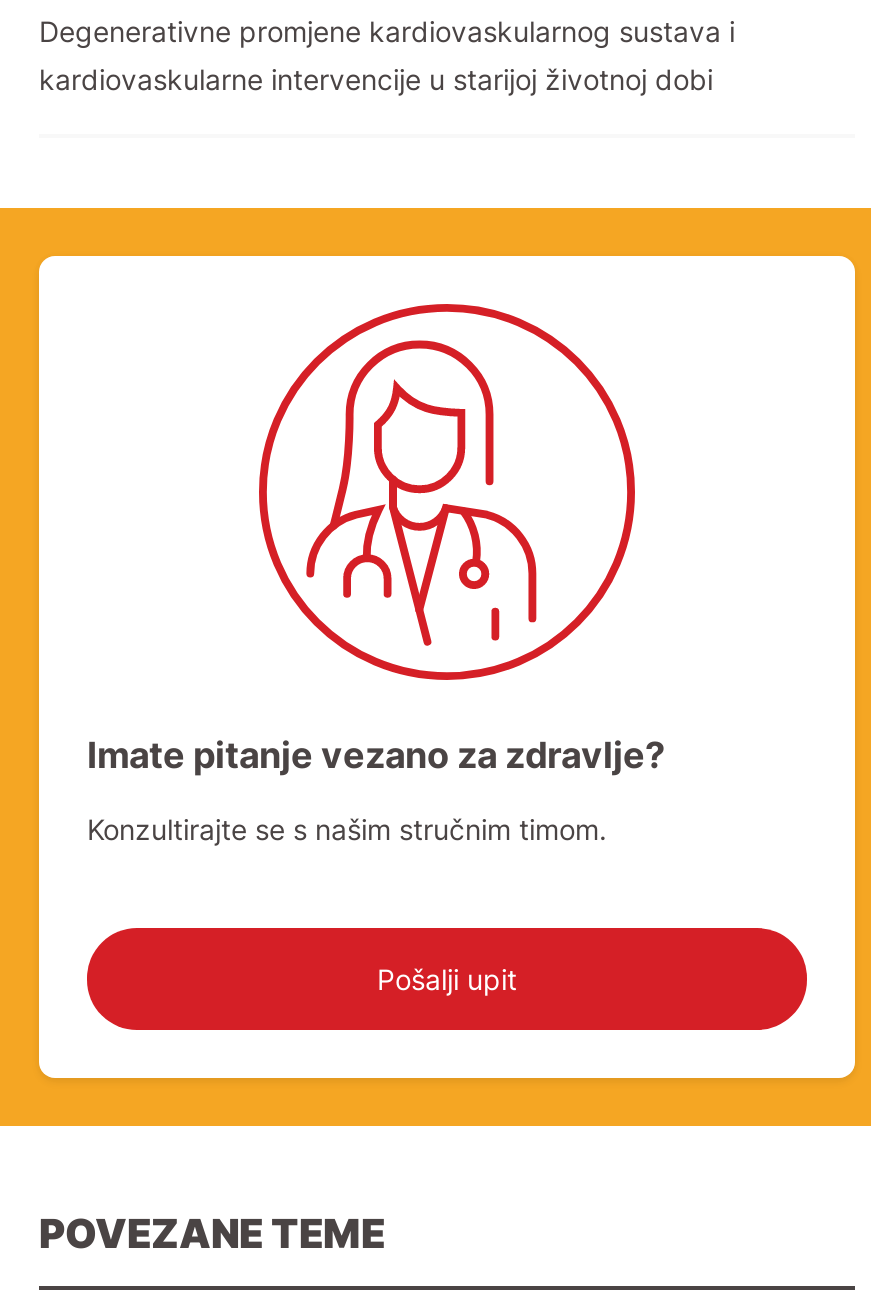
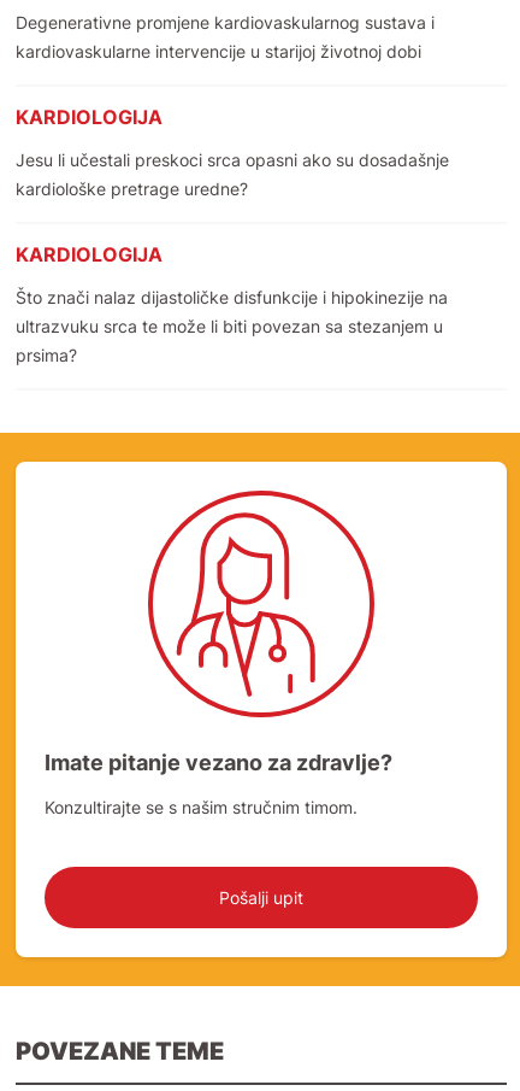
+ KARDIOLOGIJA
+ Jesu li učestali preskoci srca opasni ako su dosadašnje
+ kardiološke pretrage uredne?
+ KARDIOLOGIJA
+ Što znači nalaz dijastoličke disfunkcije i hipokinezije na
+ ultrazvuku srca te može li biti povezan sa stezanjem u
+ prsima?
